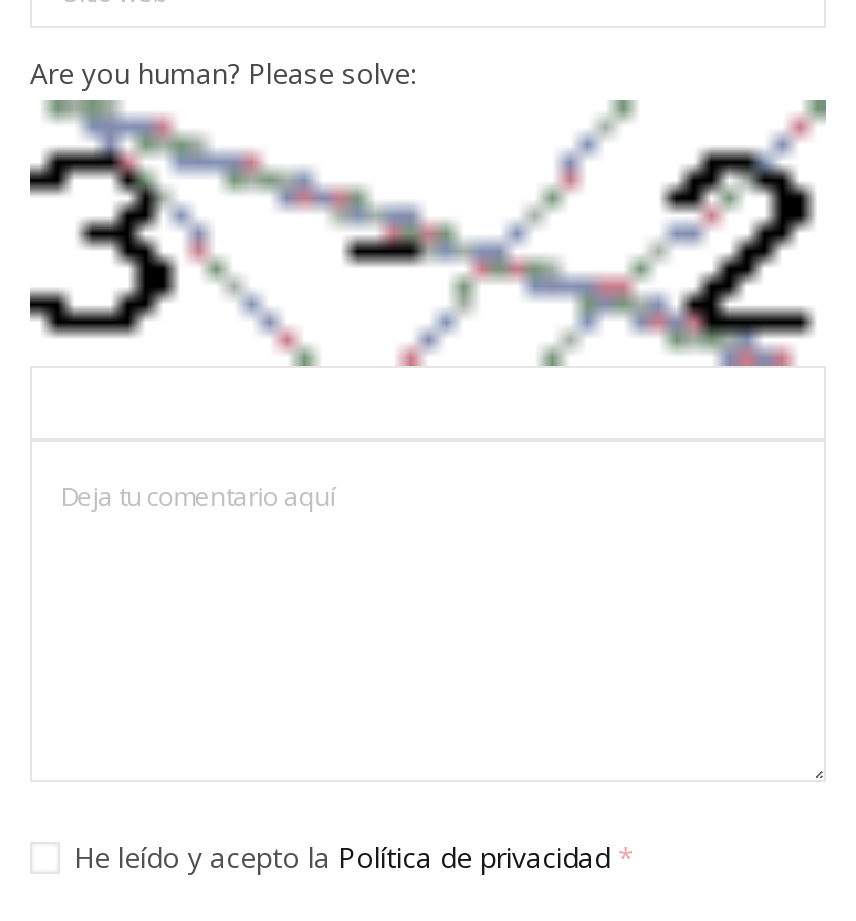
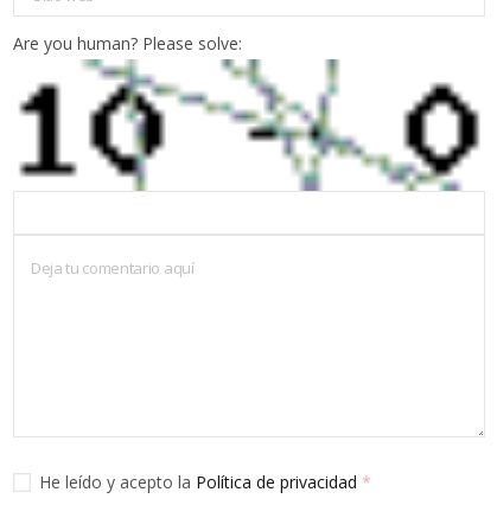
- [image]
+ [image]
